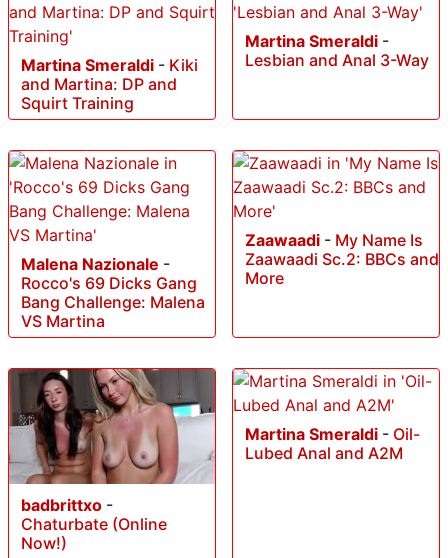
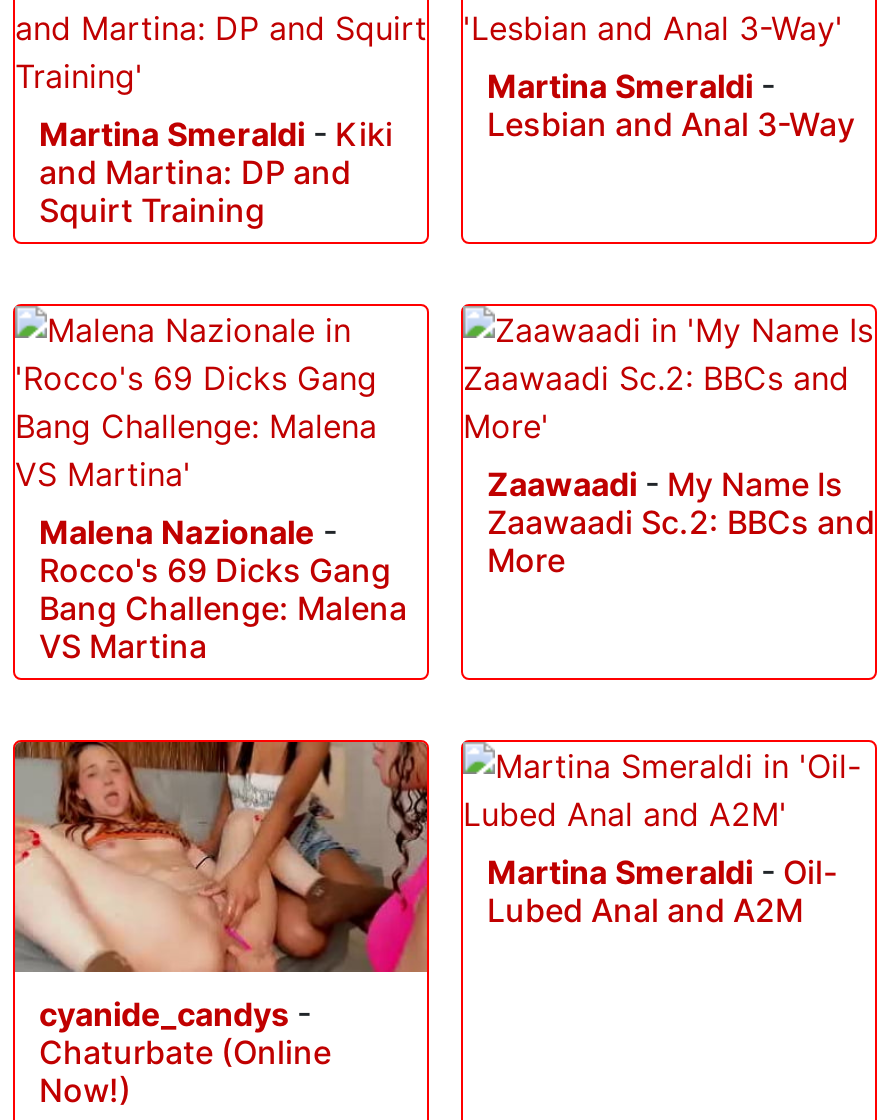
- [image]
- badbrittxo -
+ [image]
+ cyanide_candys -
